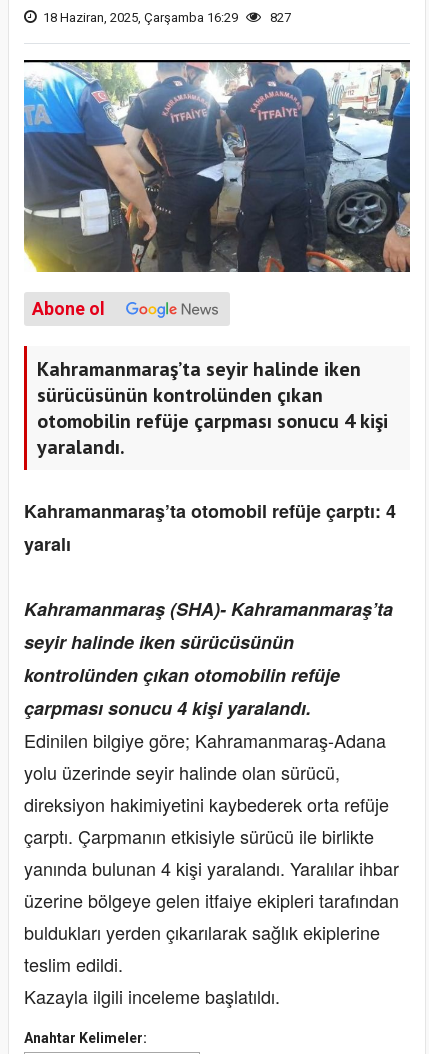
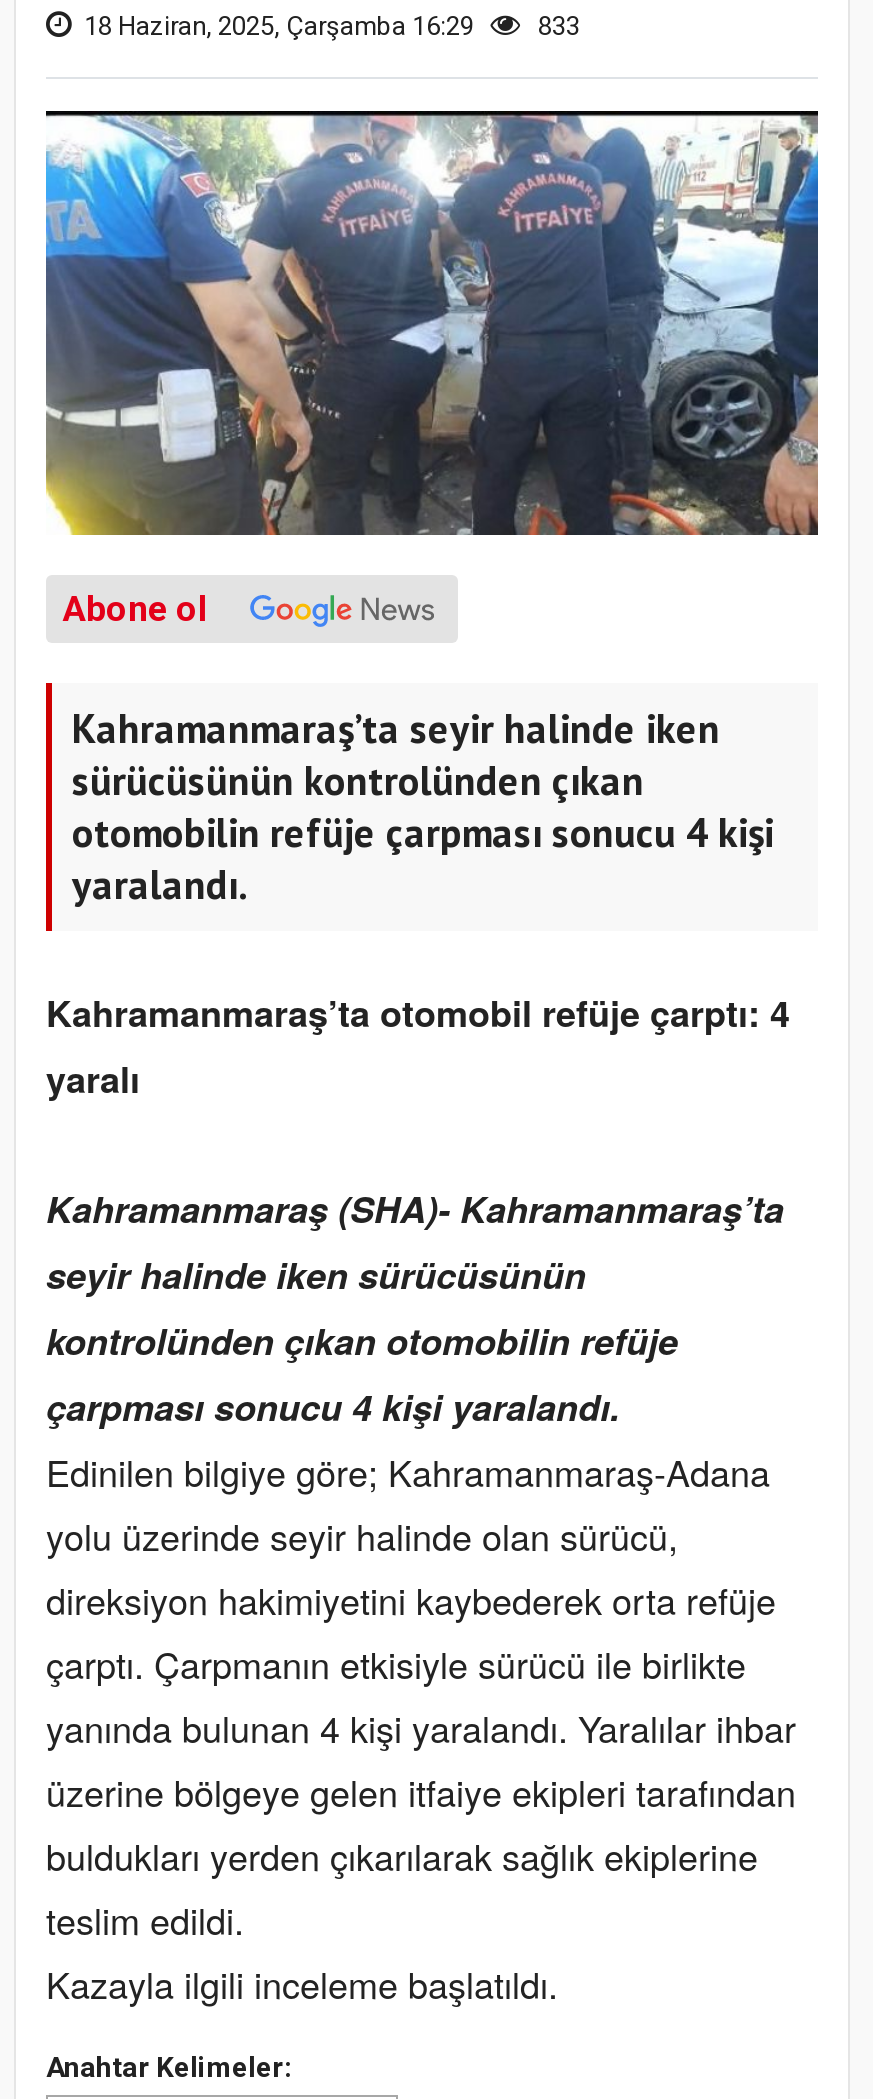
- 18 Haziran, 2025, Çarşamba 16:29 827
+ 18 Haziran, 2025, Çarşamba 16:29 833
